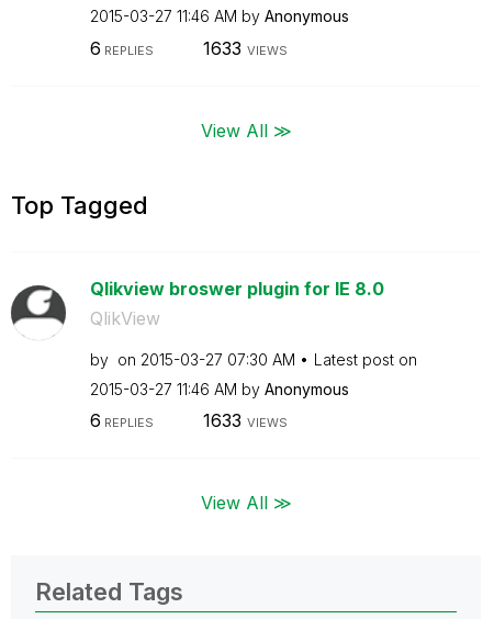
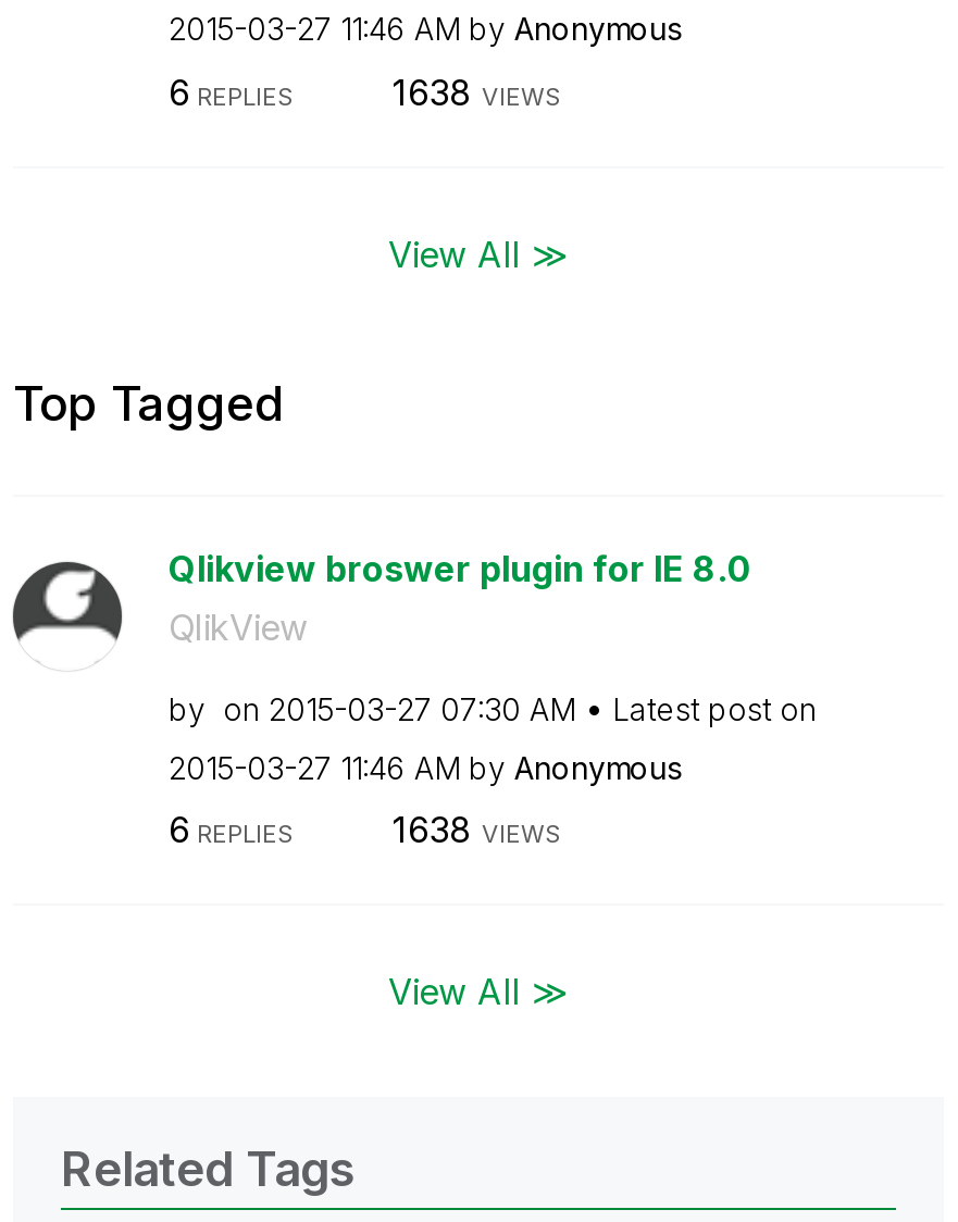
- 1633 VIEWS
+ 1638 VIEWS

- 1633 VIEWS
+ 1638 VIEWS
